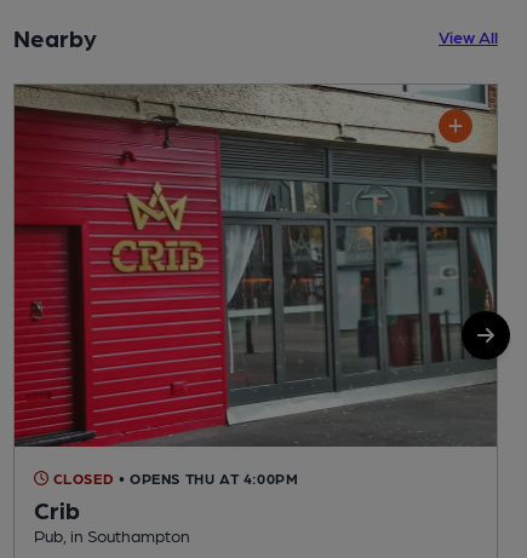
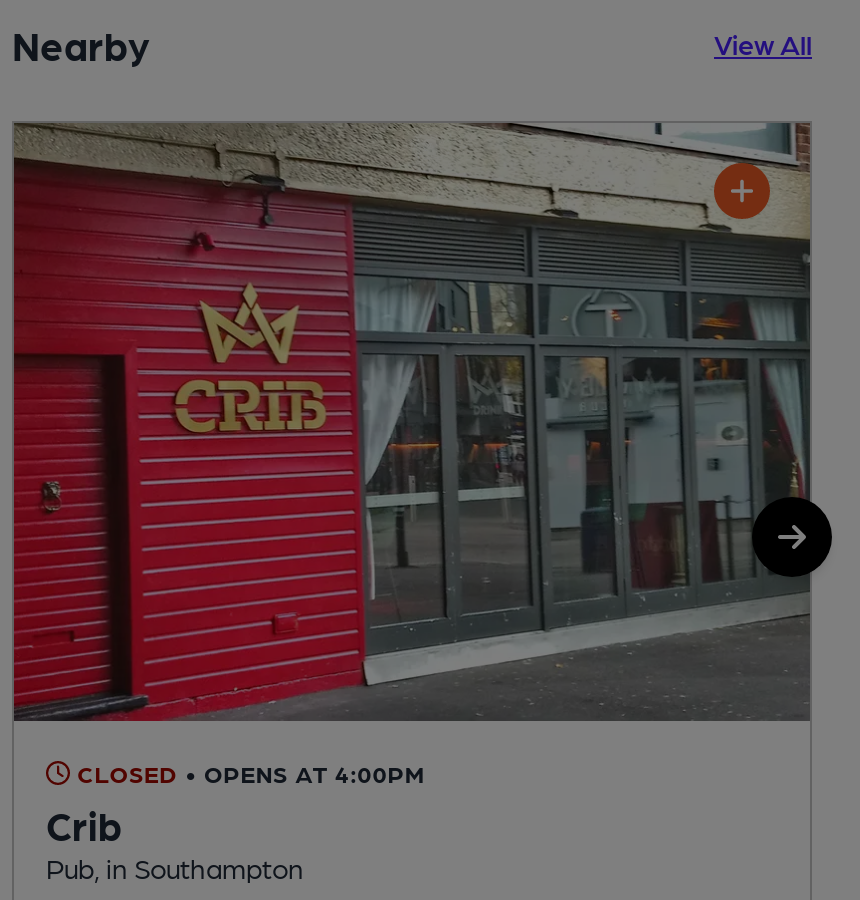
- CLOSED • OPENS THU AT 4:00PM
+ CLOSED • OPENS AT 4:00PM
